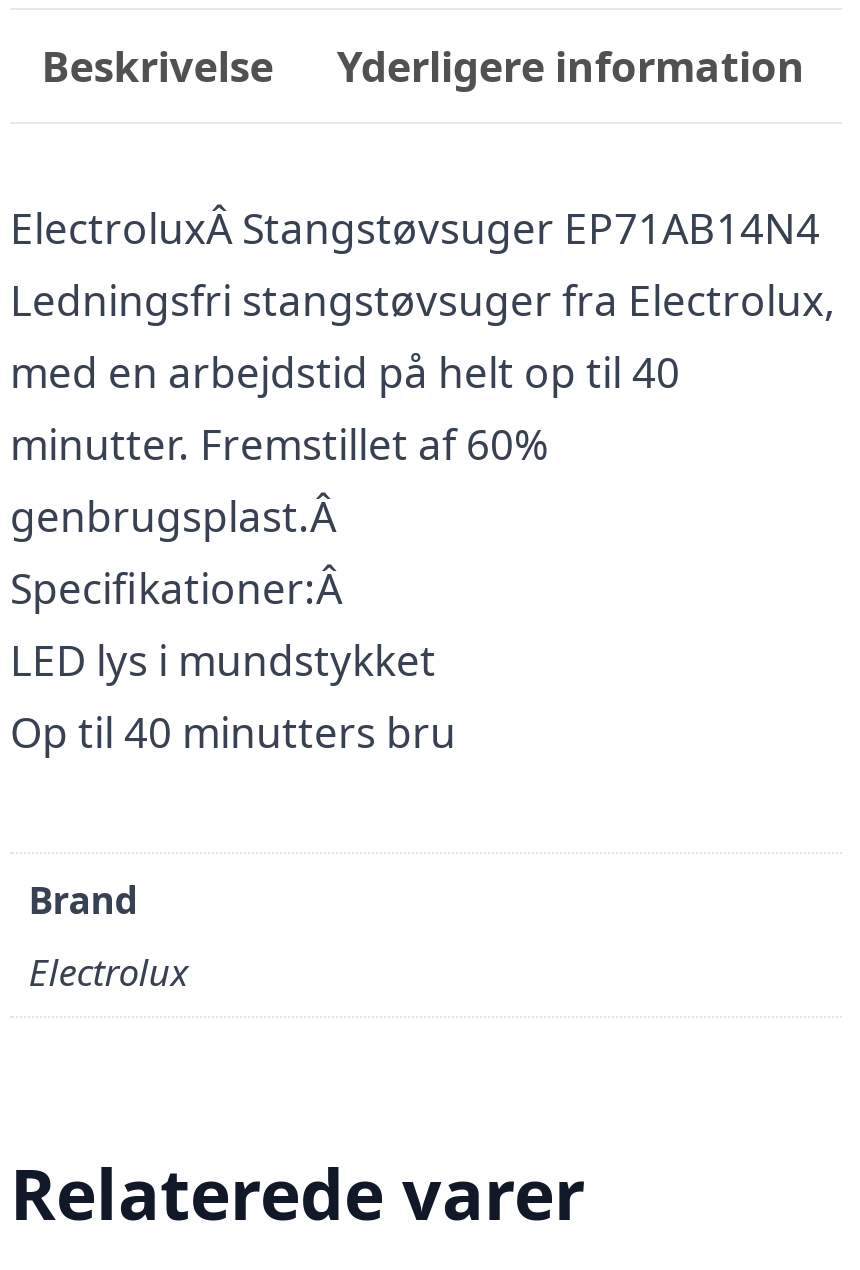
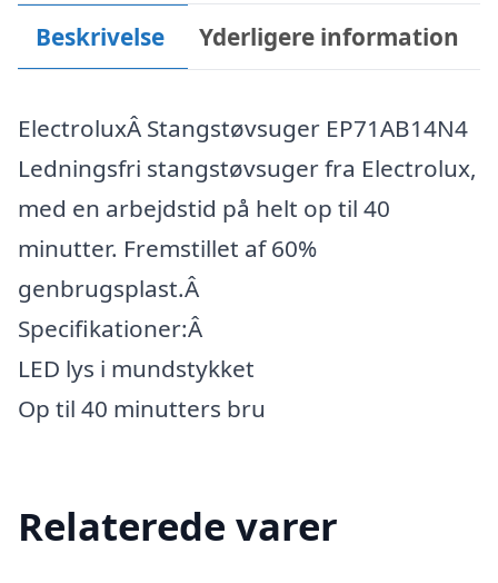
- Brand
- Electrolux
